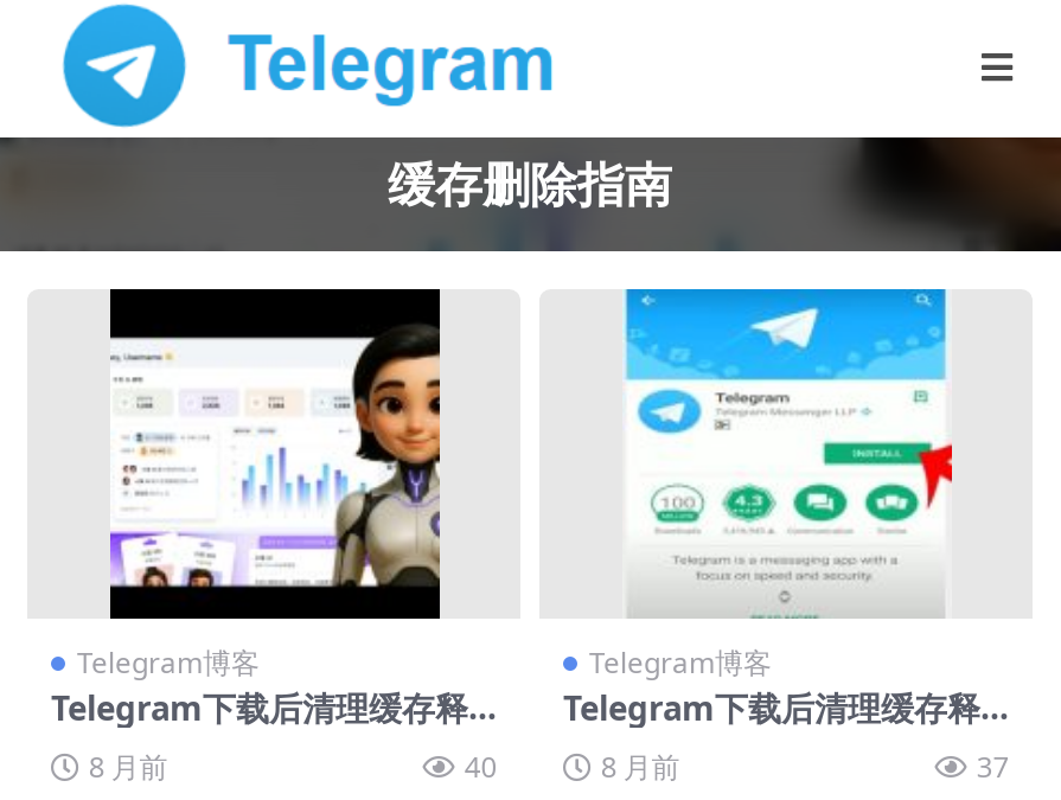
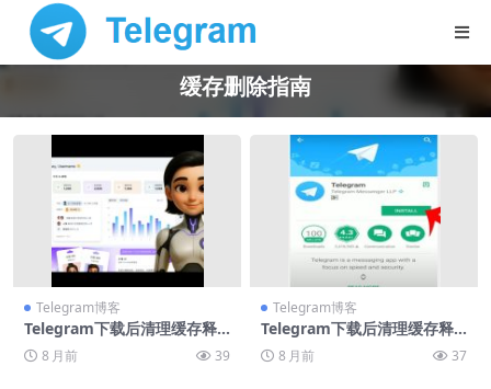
- 40
+ 39
